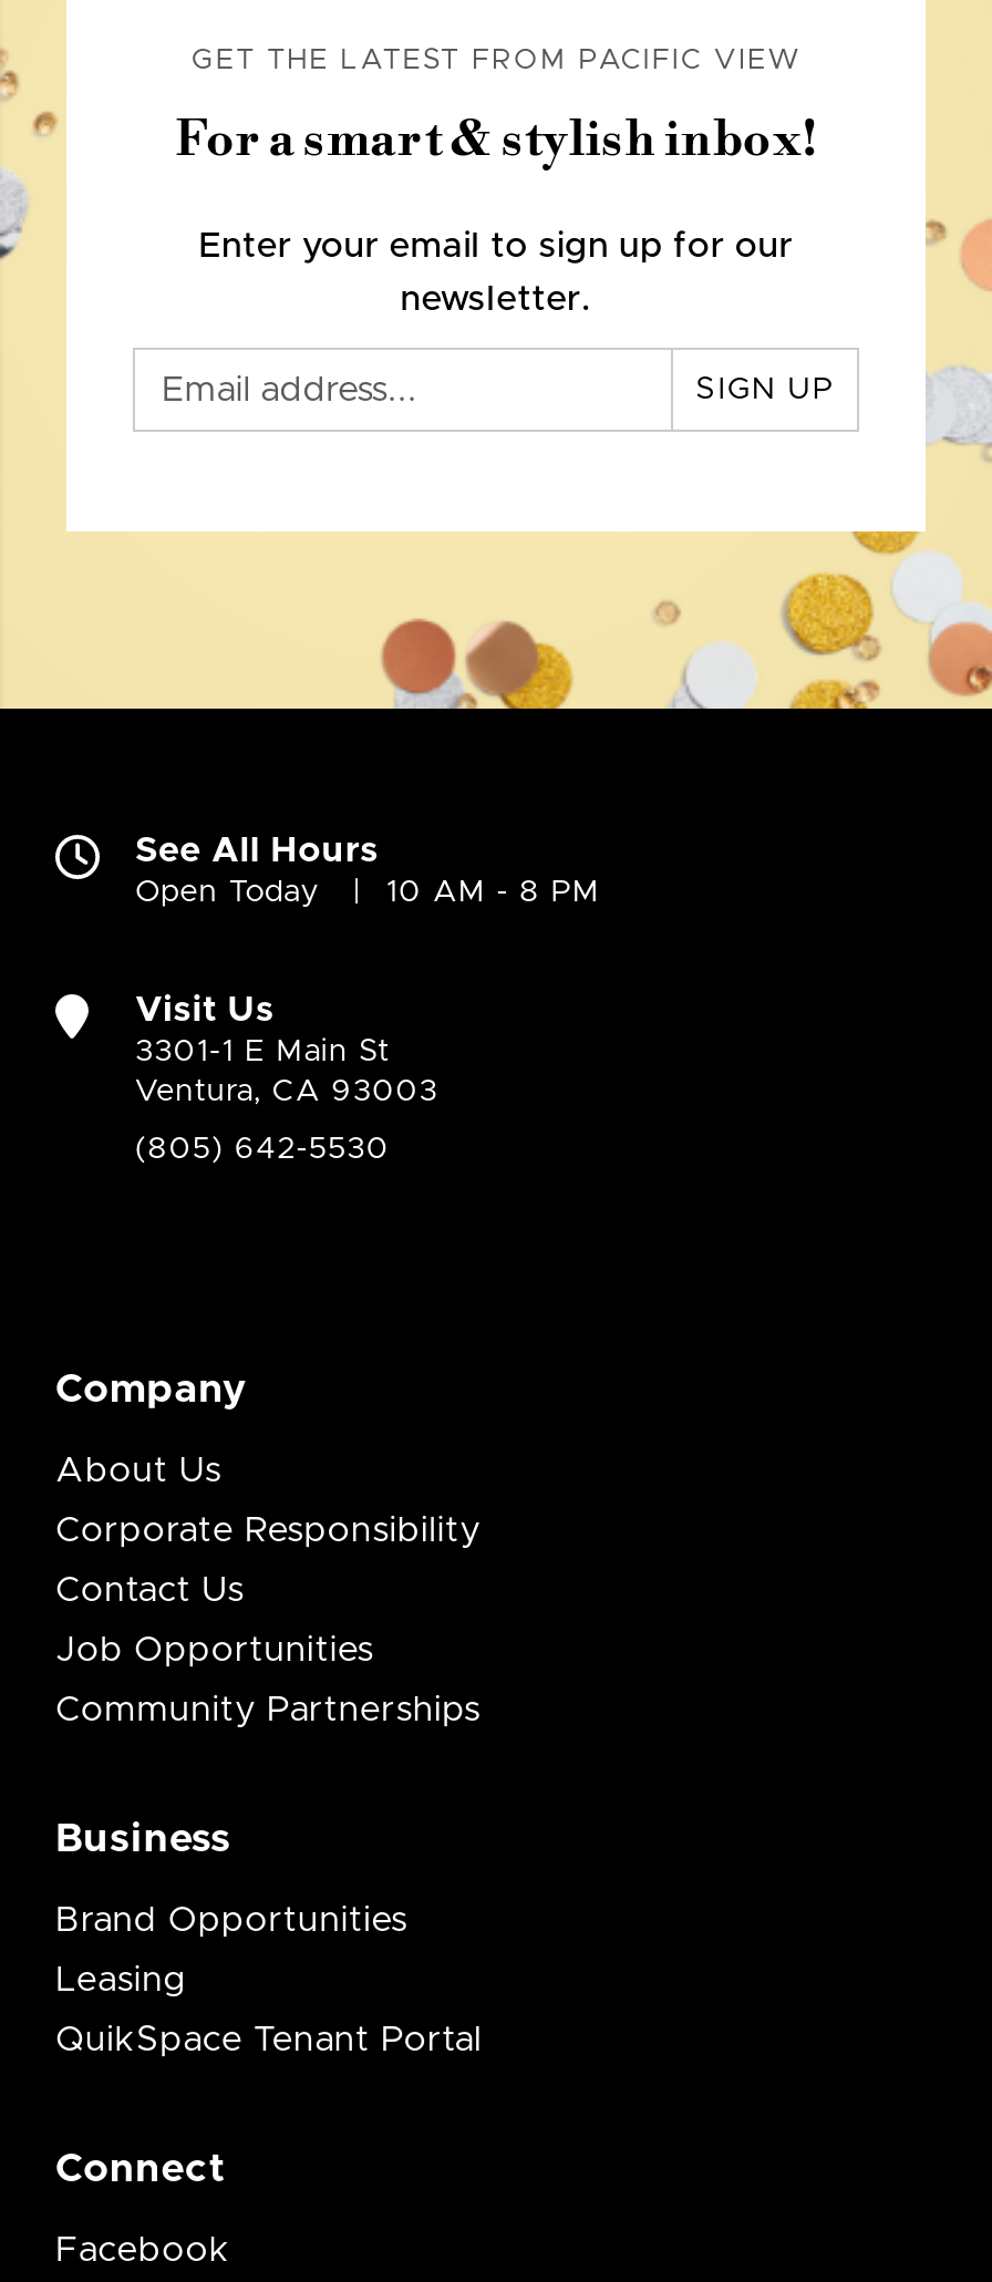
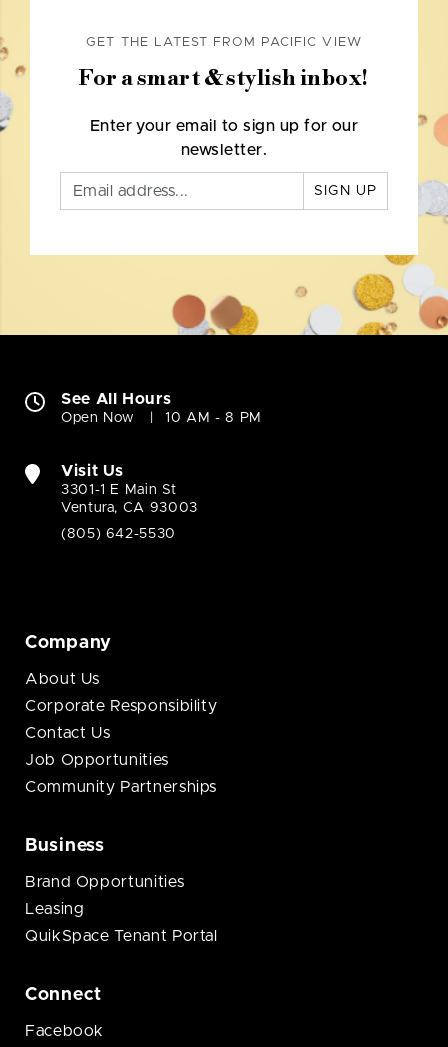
- Open Today
+ Open Now
